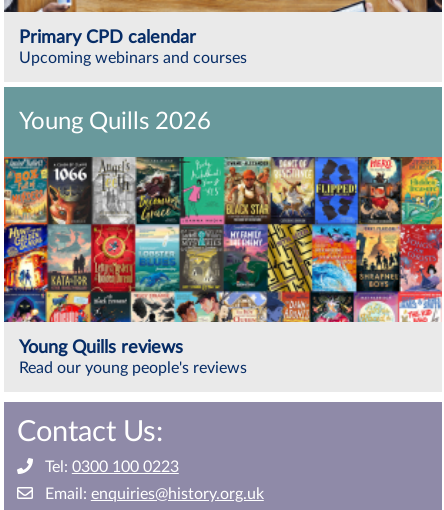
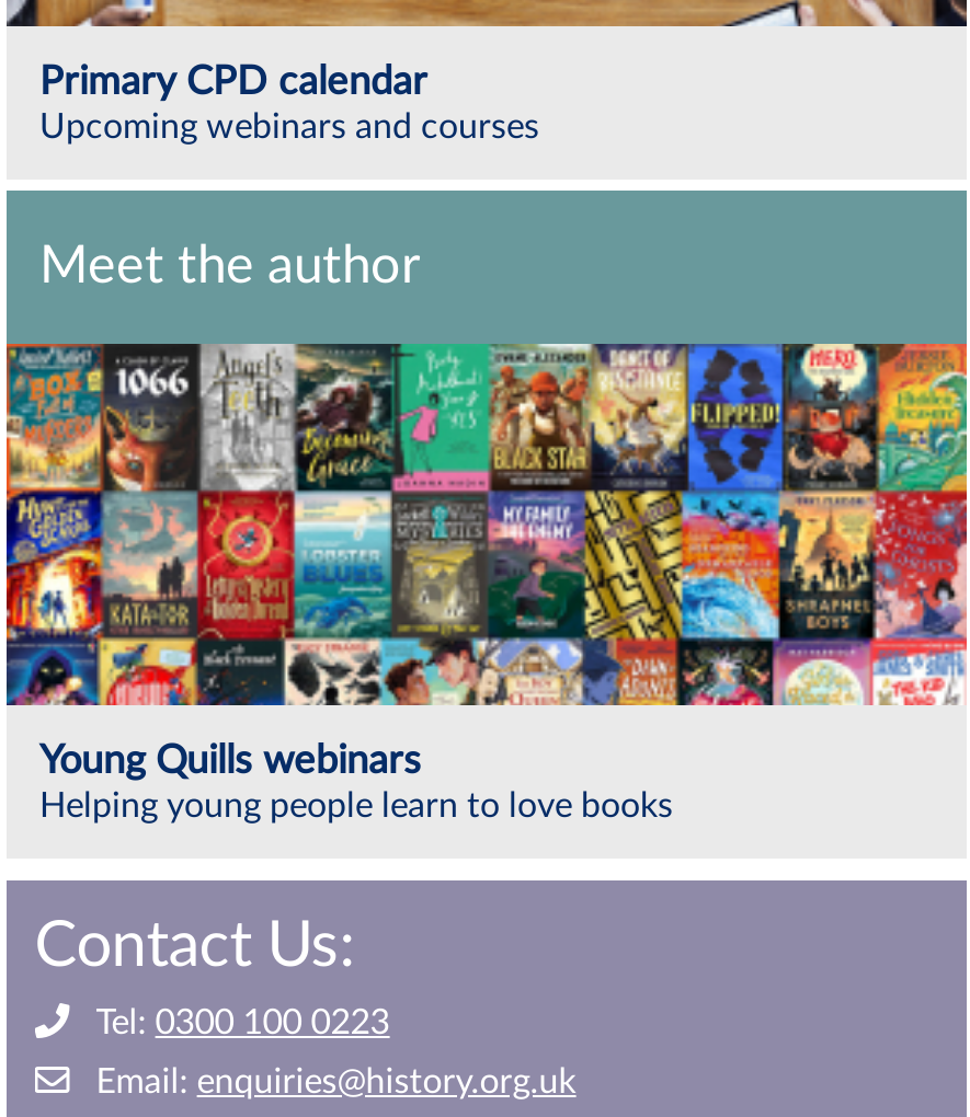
- Young Quills 2026
+ Meet the author

- Young Quills reviews
- Read our young people's reviews
+ Young Quills webinars
+ Helping young people learn to love books
